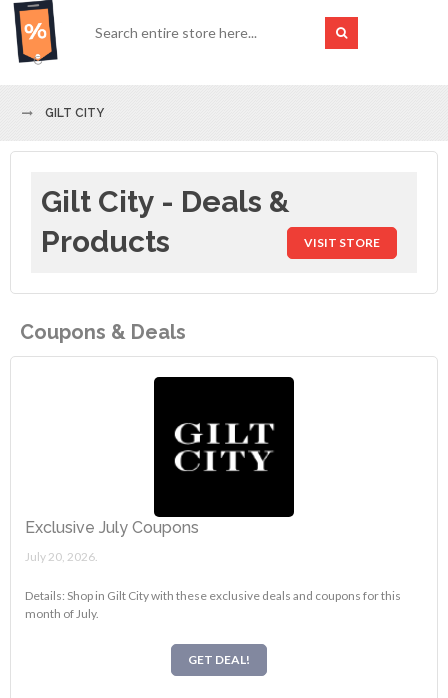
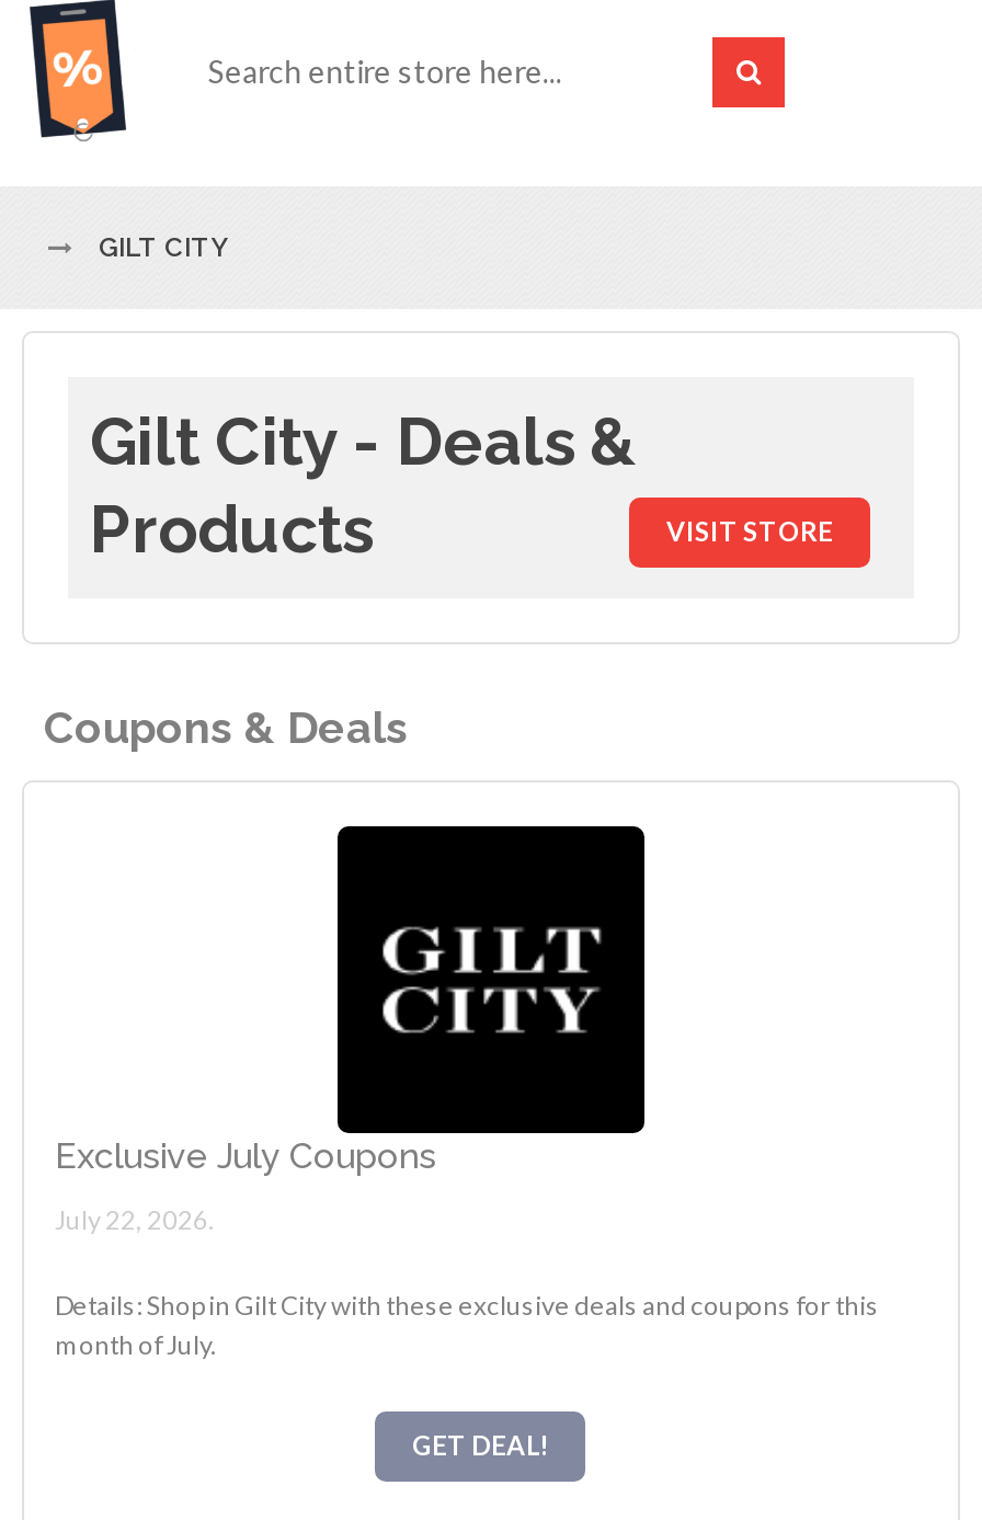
- July 20, 2026.
+ July 22, 2026.
